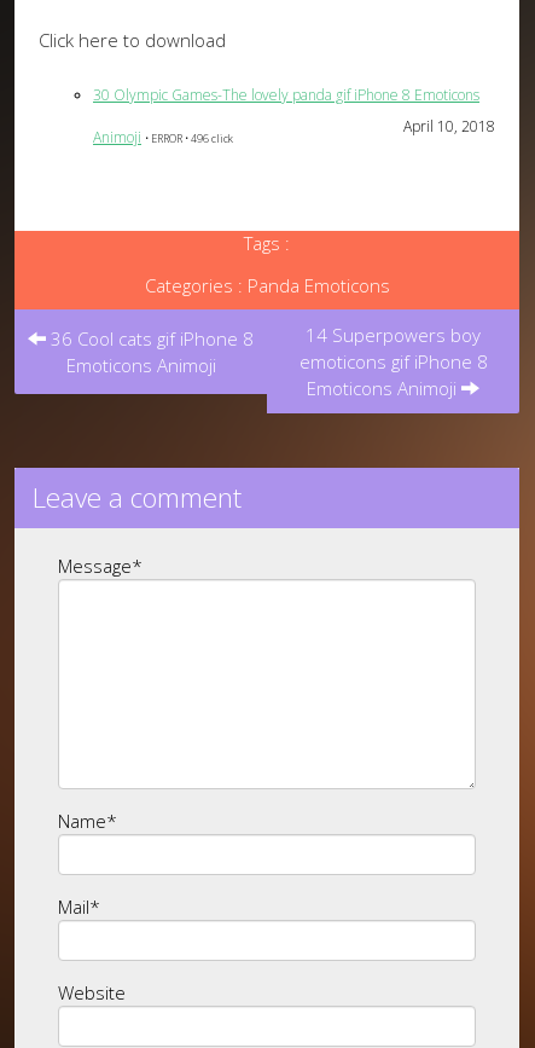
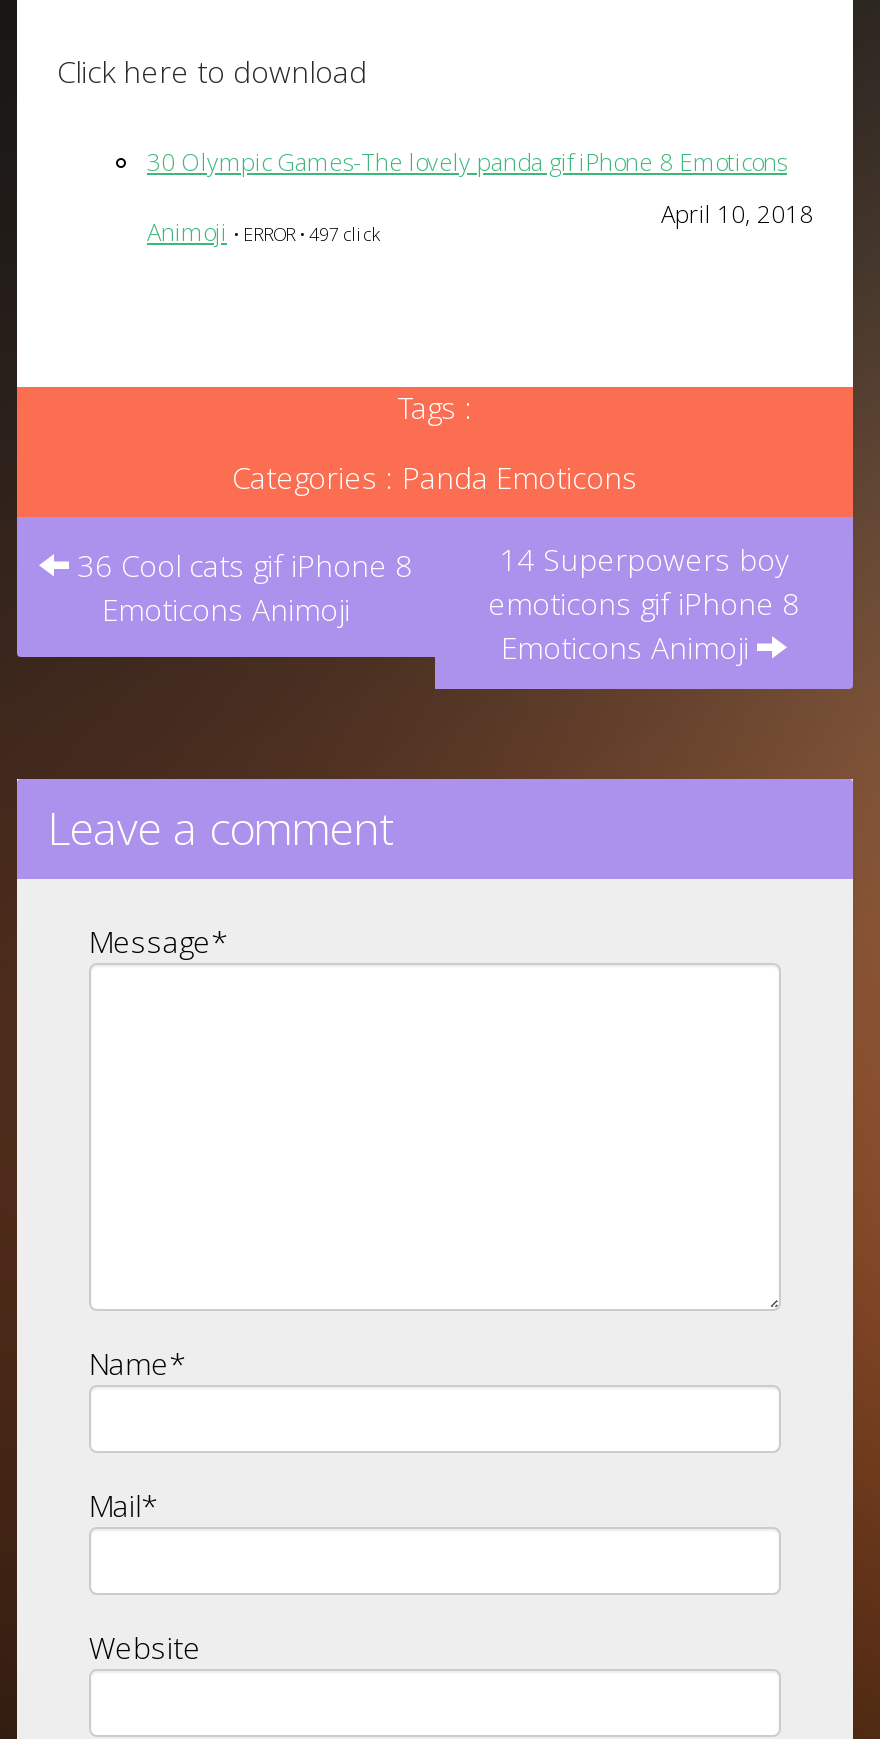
- Animoji • ERROR • 496 click
+ Animoji • ERROR • 497 click
